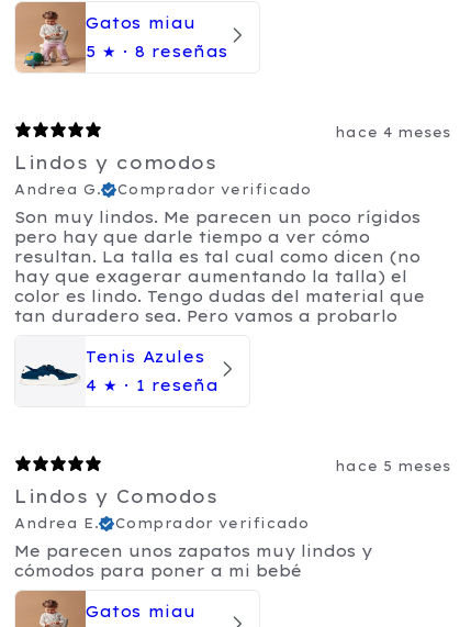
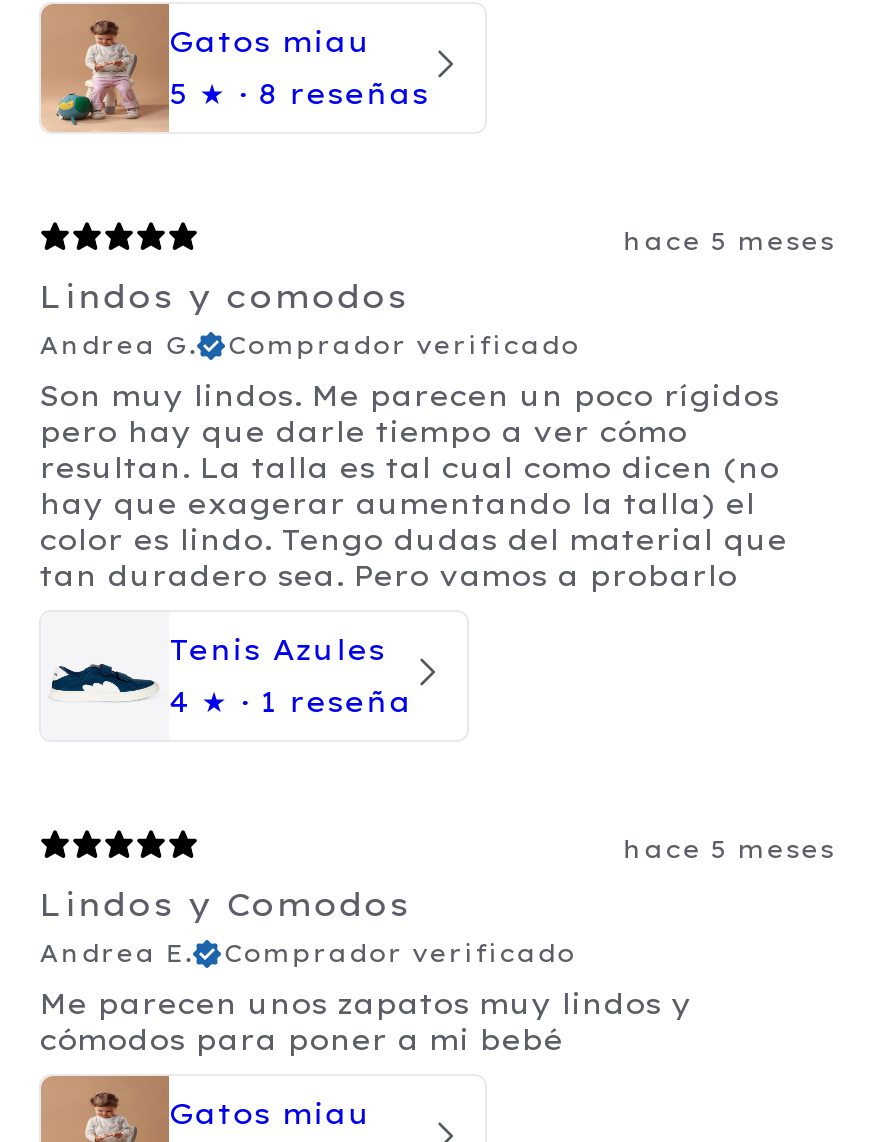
- hace 4 meses
+ hace 5 meses
